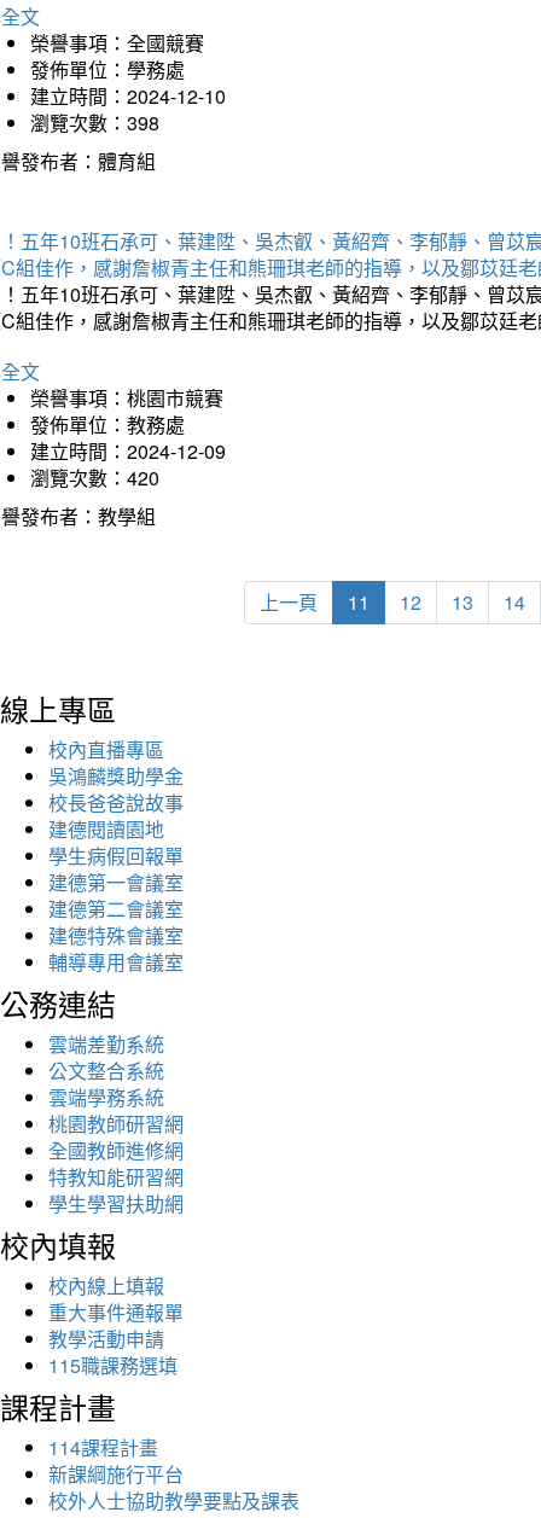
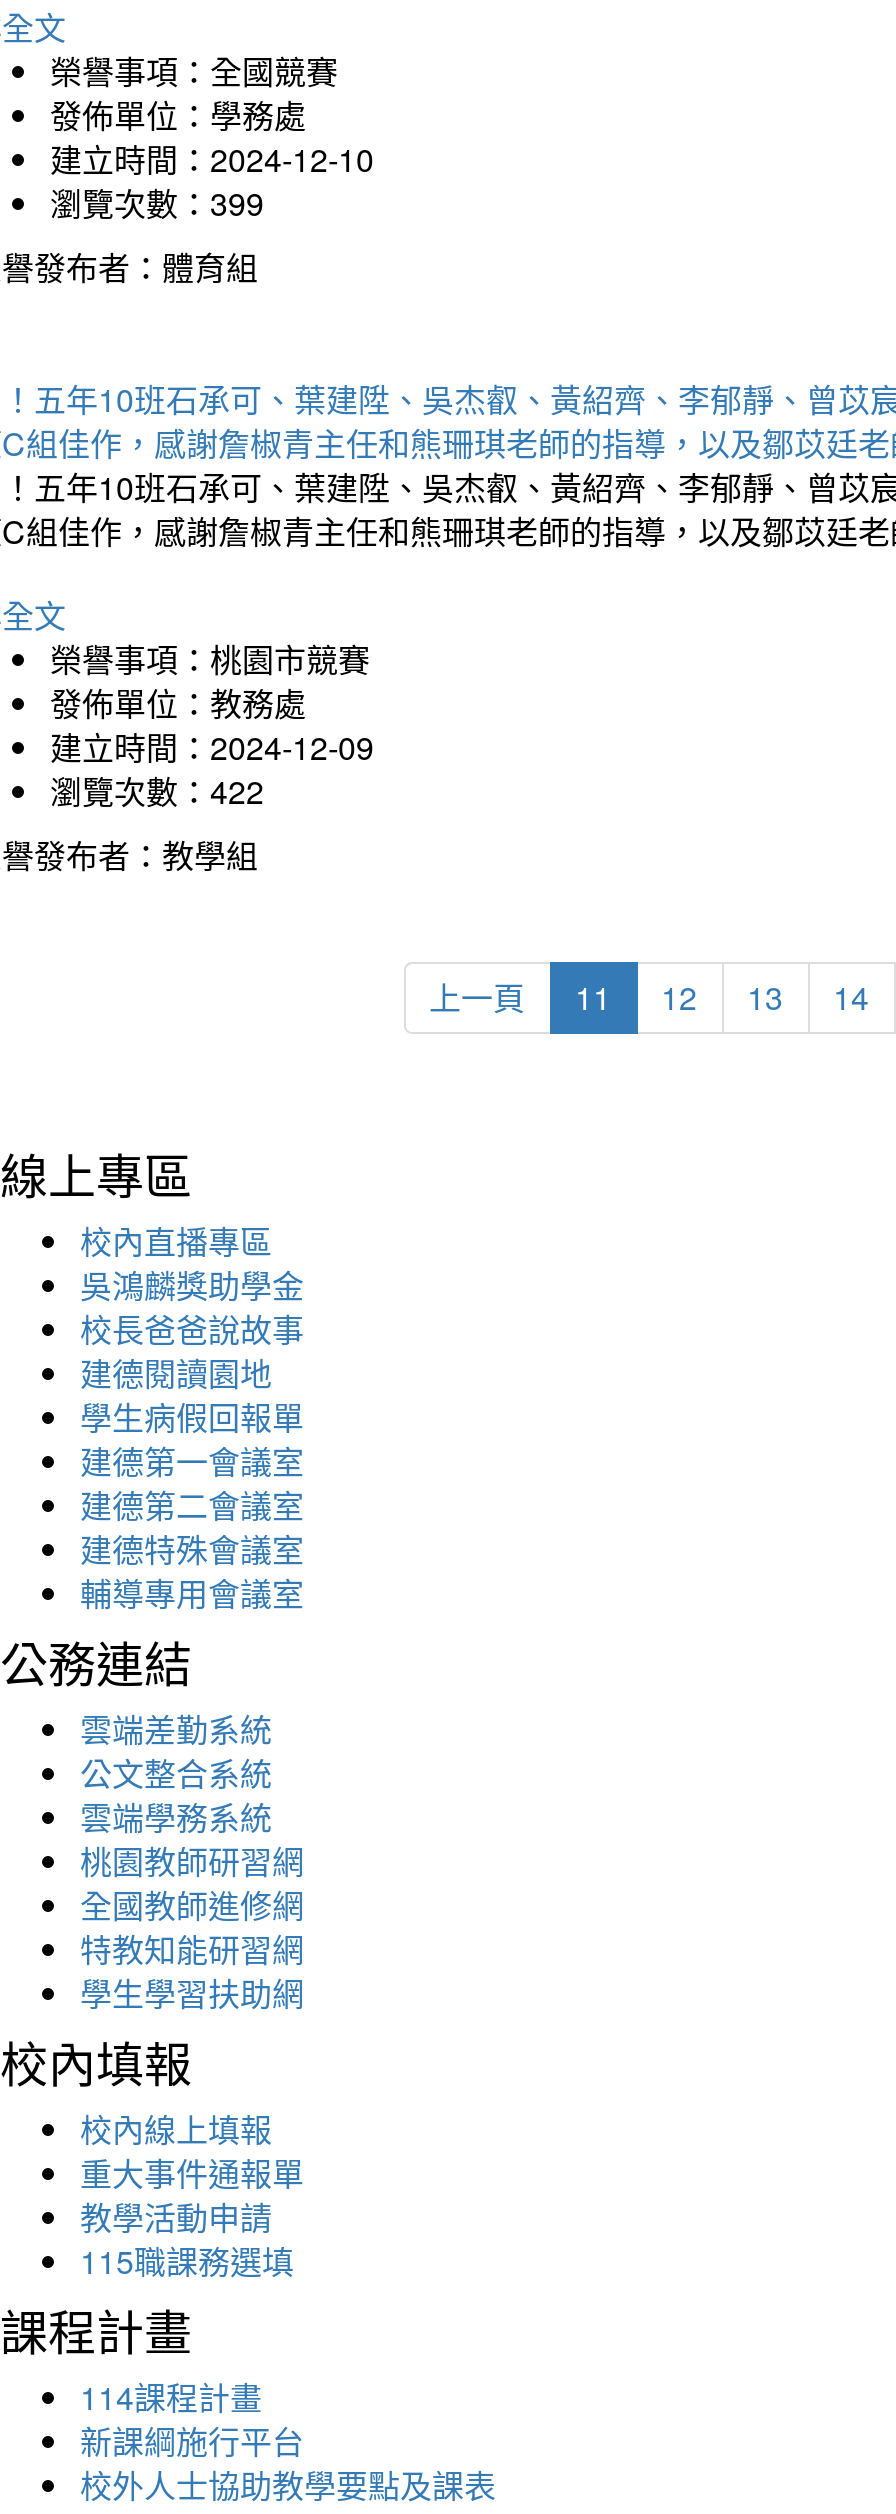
- 瀏覽次數：398
+ 瀏覽次數：399

- 瀏覽次數：420
+ 瀏覽次數：422
